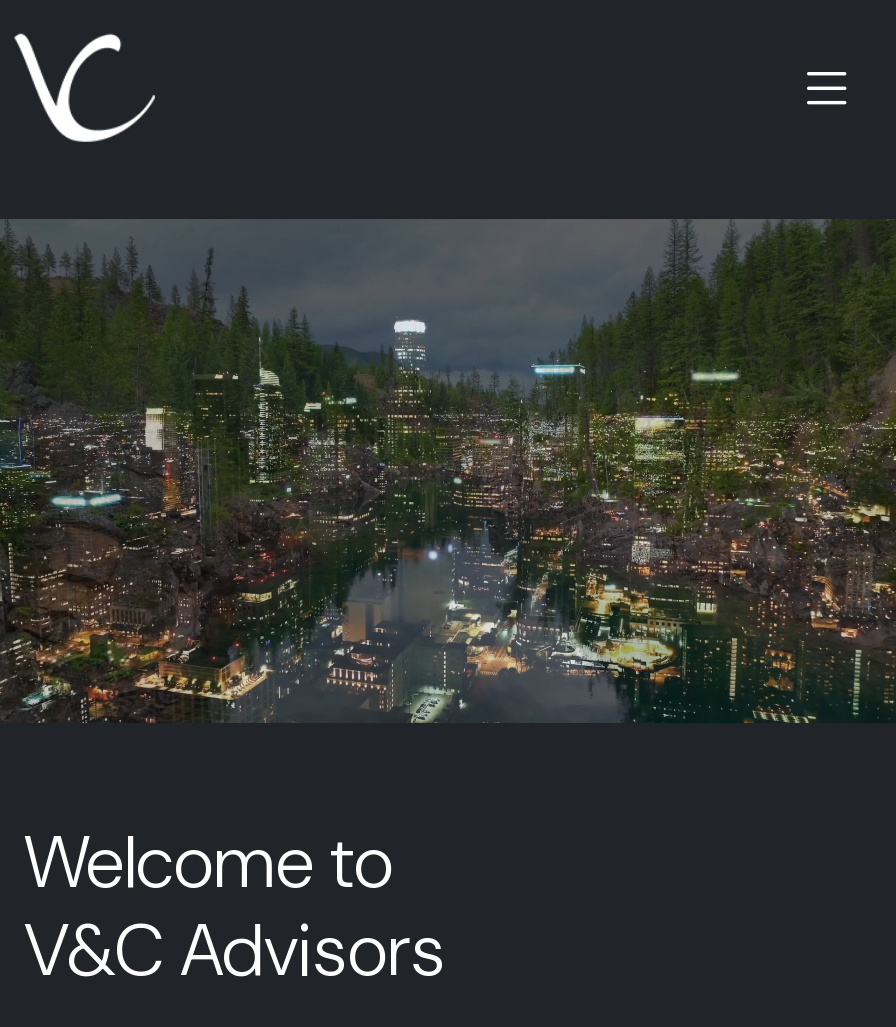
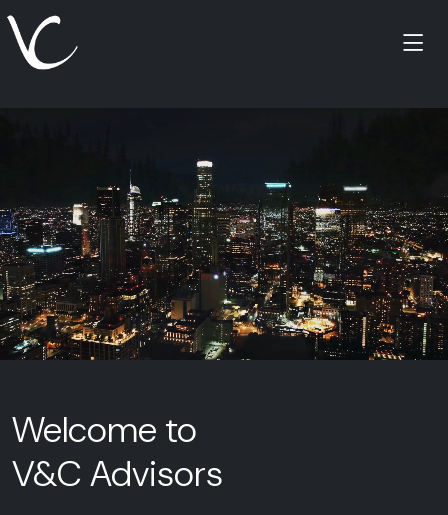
- [image]
+ [image]
